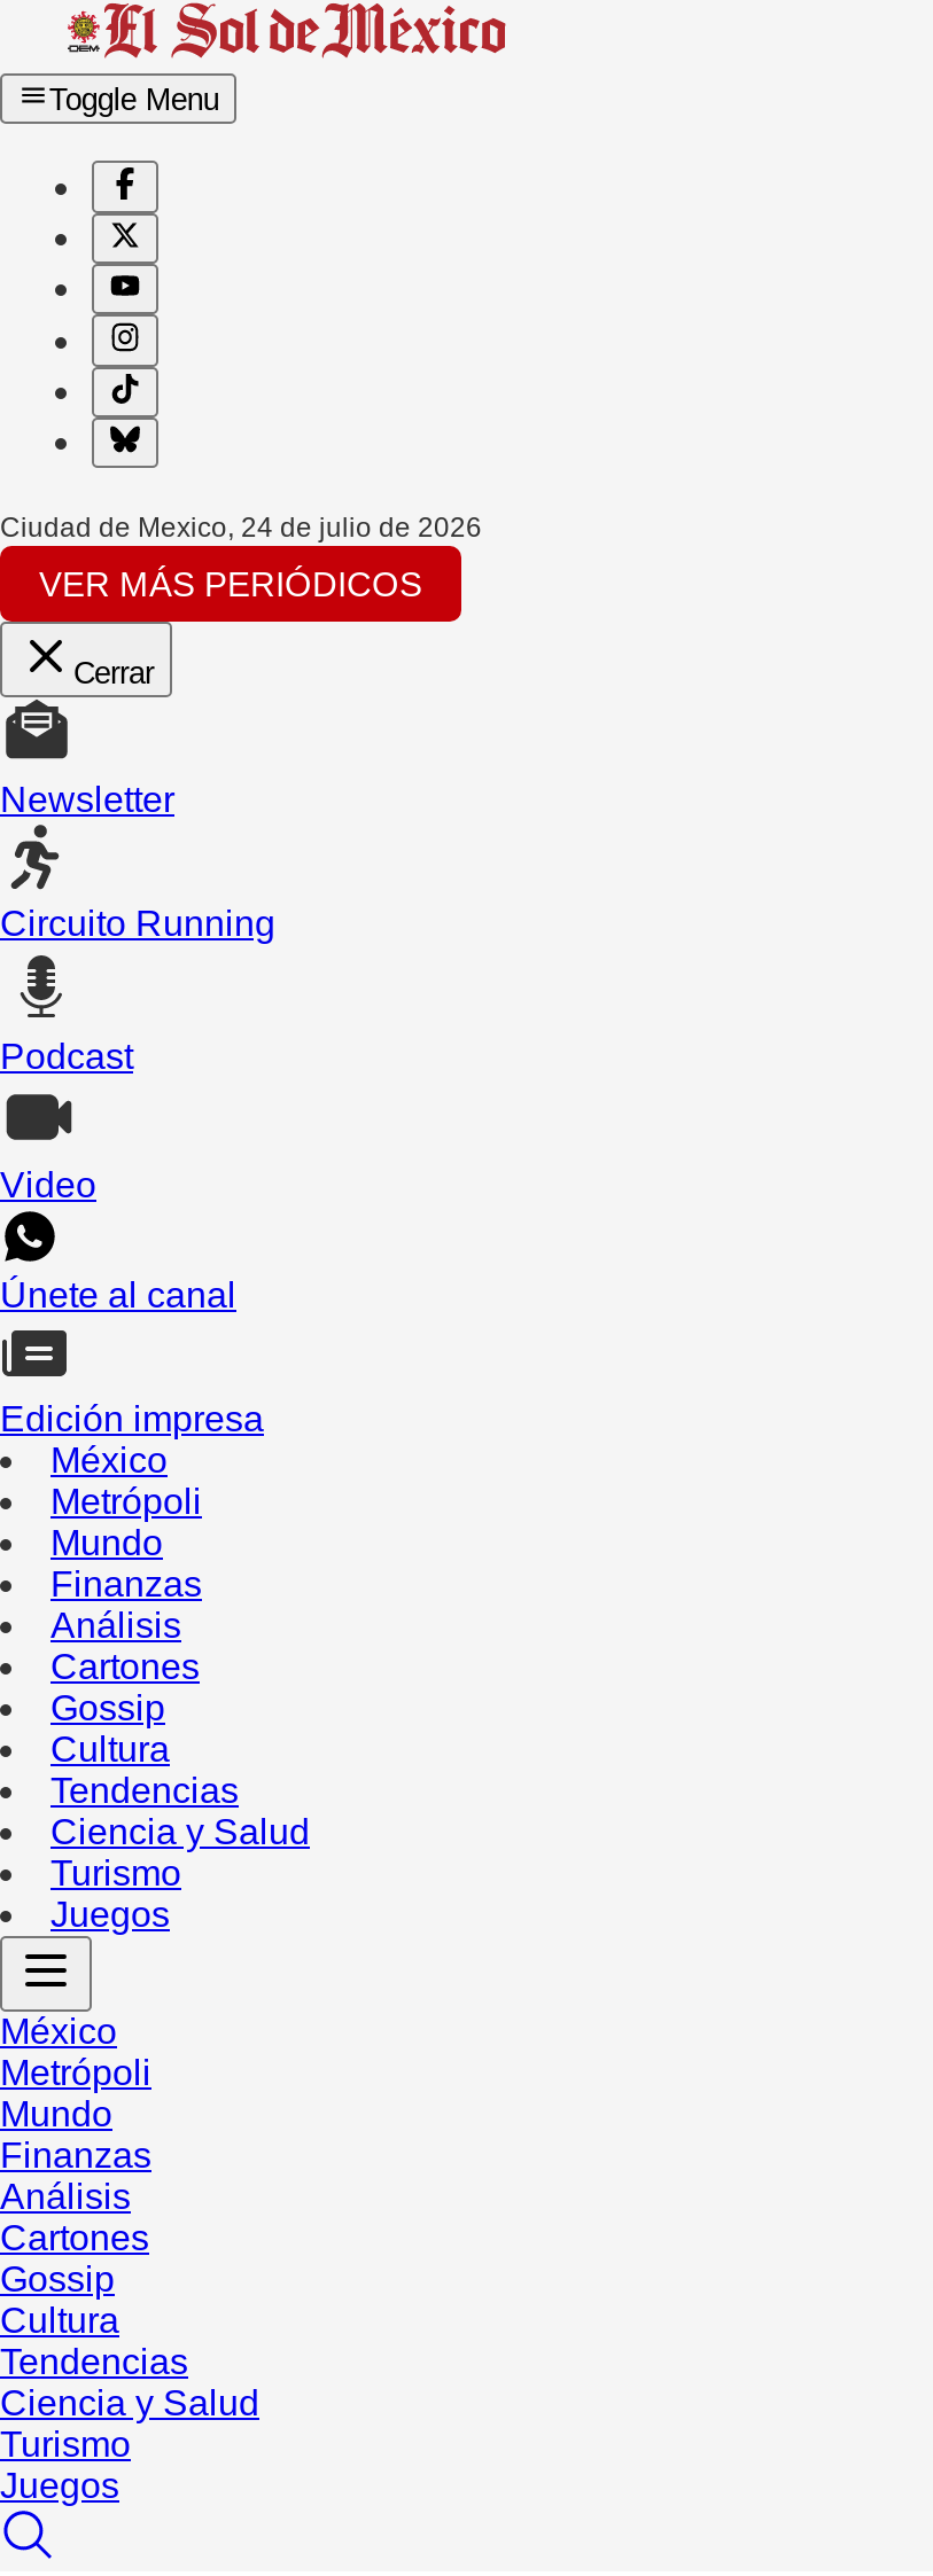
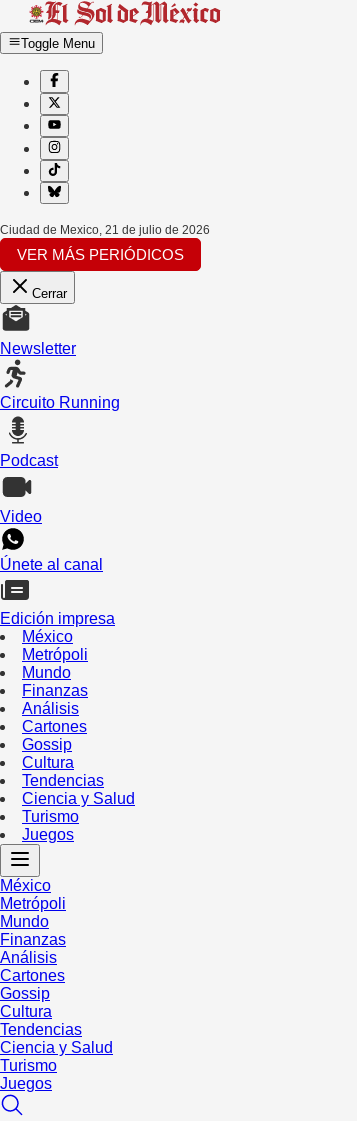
- Ciudad de Mexico, 24 de julio de 2026
+ Ciudad de Mexico, 21 de julio de 2026
